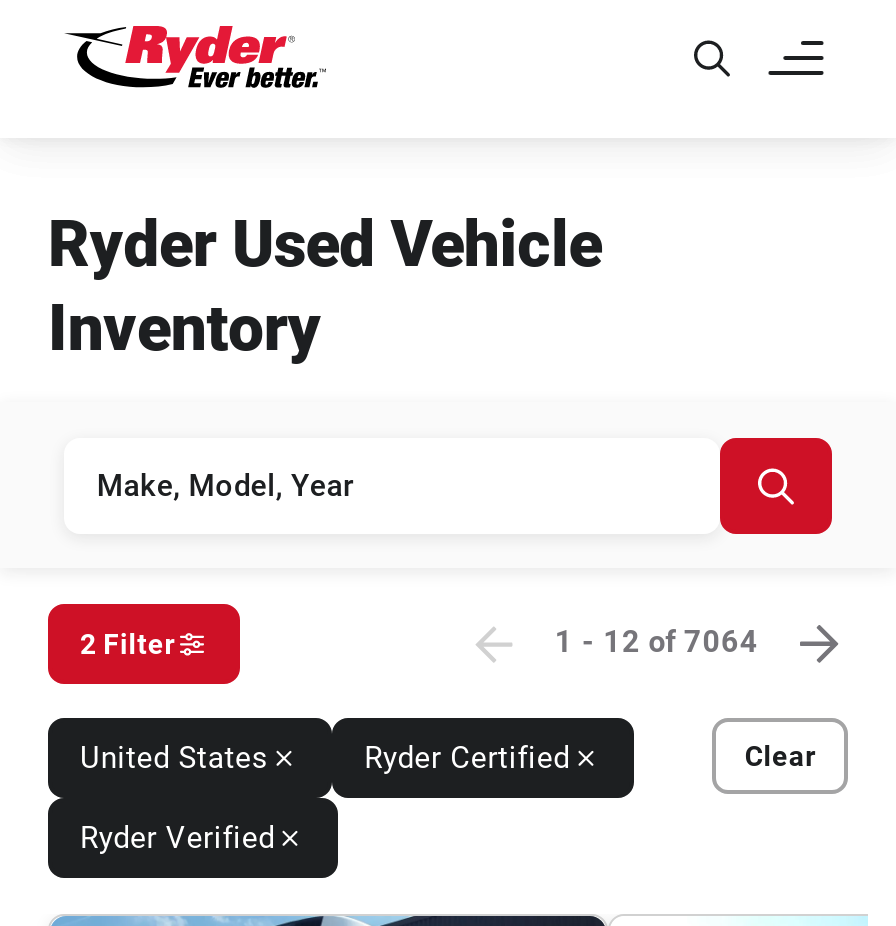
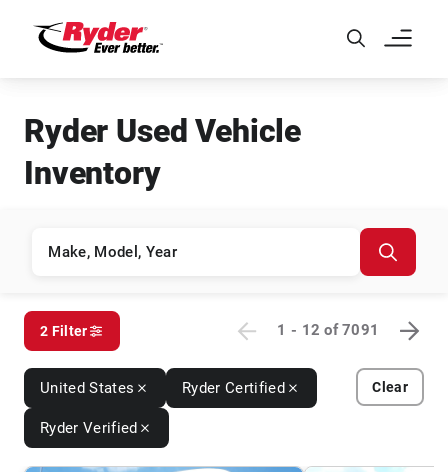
- 1 - 12 of 7064
+ 1 - 12 of 7091
